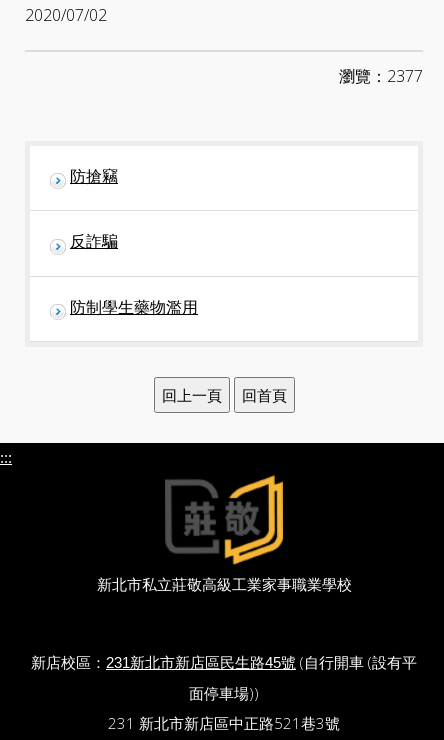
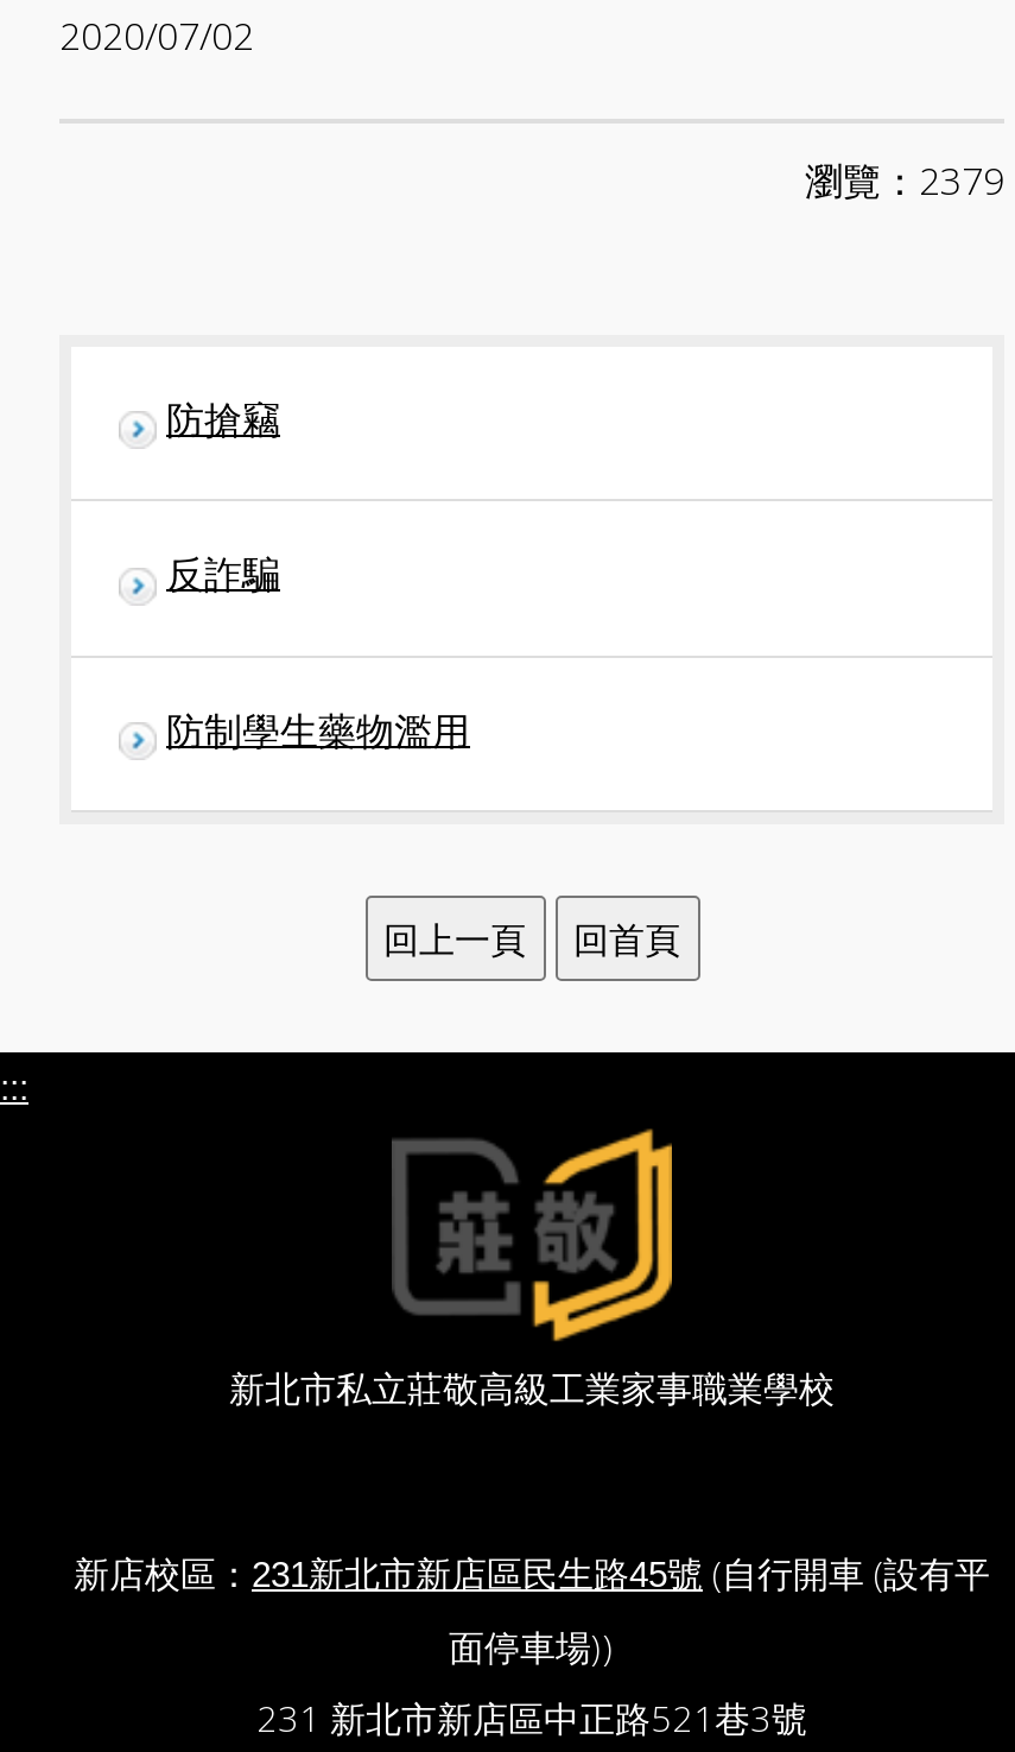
- 瀏覽：2377
+ 瀏覽：2379
